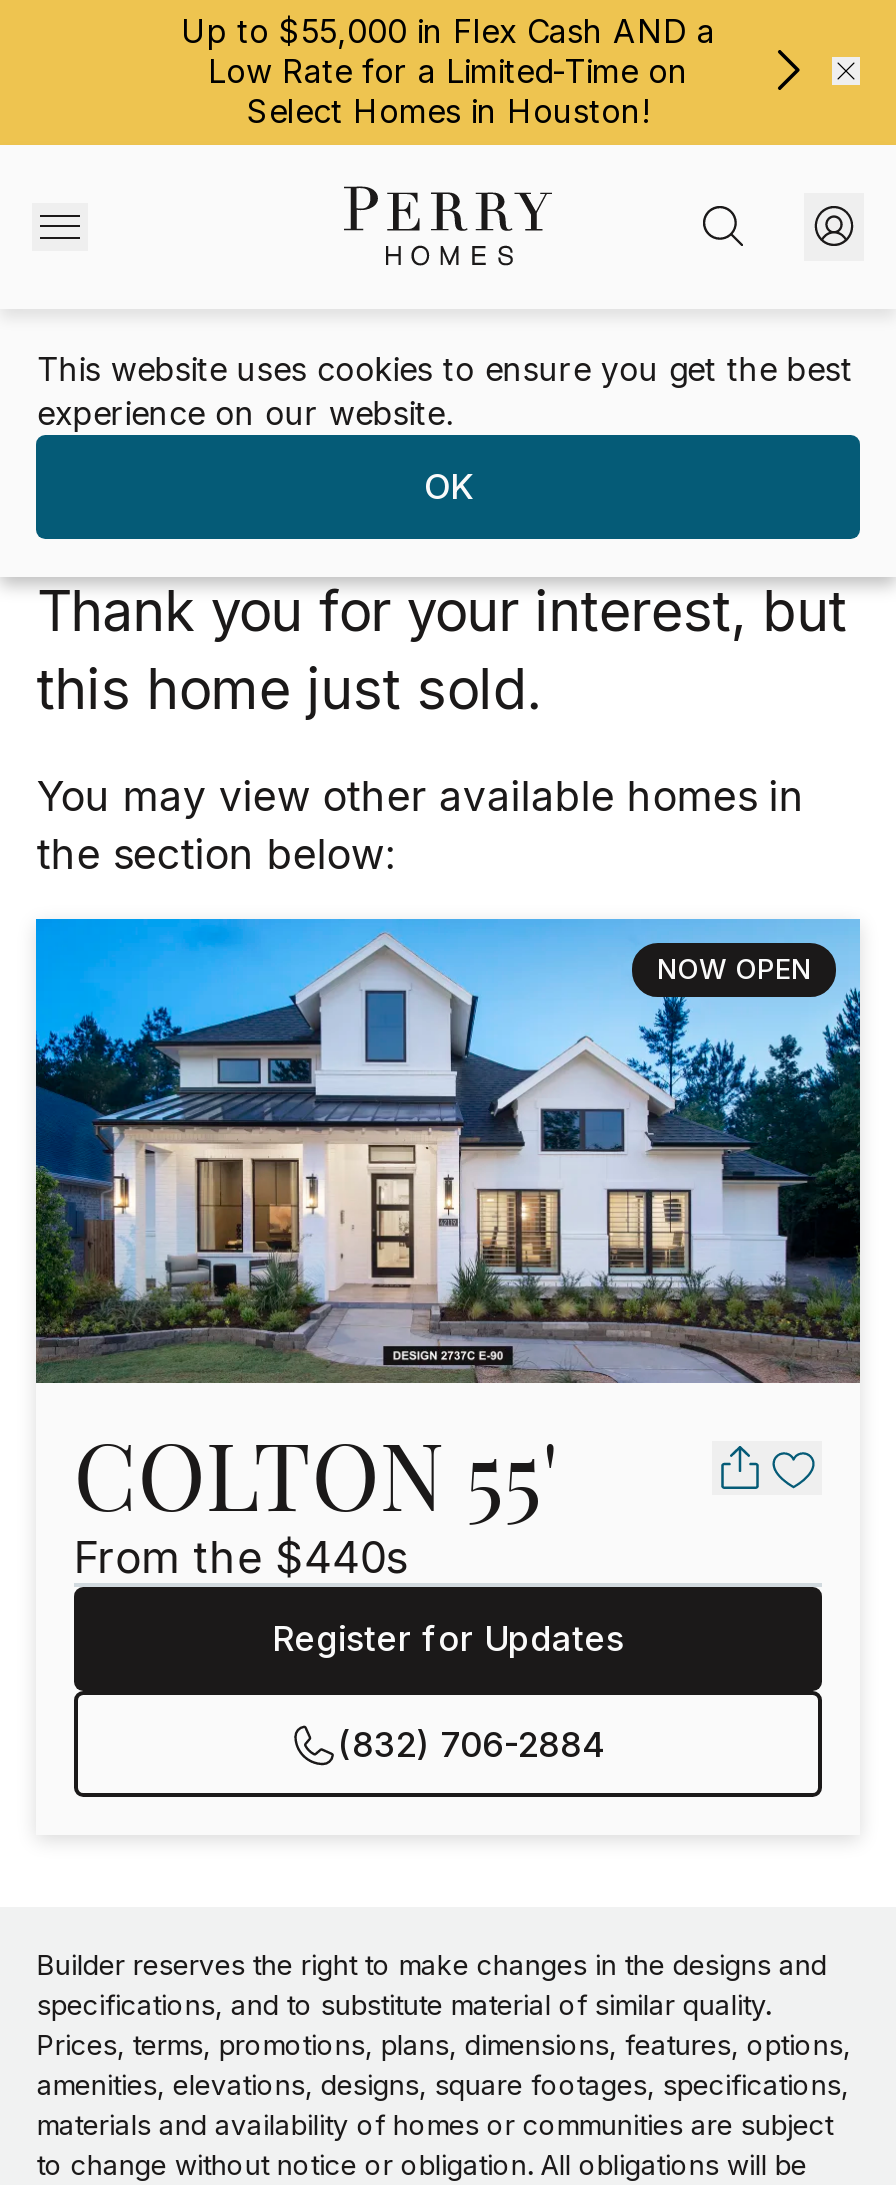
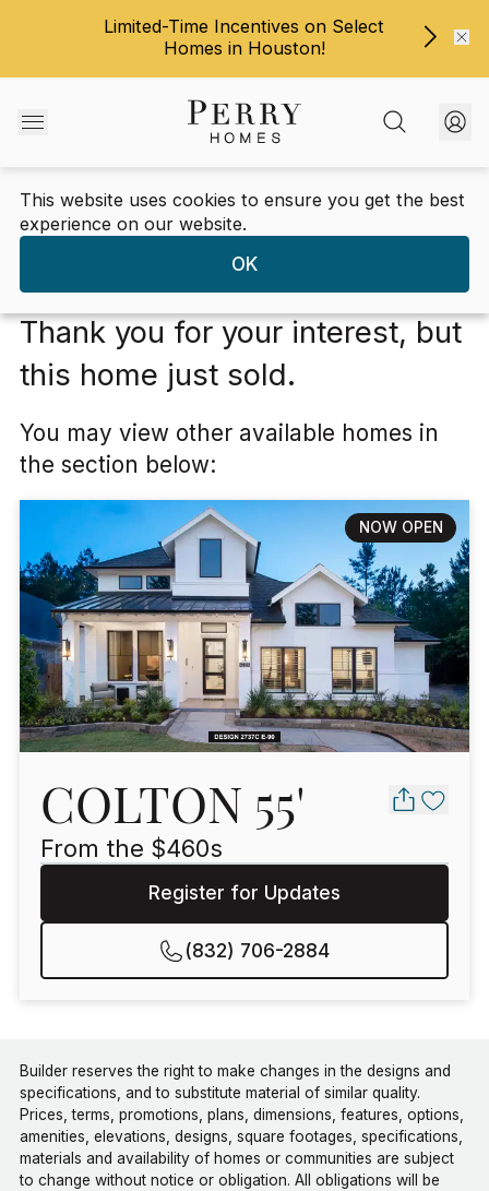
- Up to $55,000 in Flex Cash AND a
- Low Rate for a Limited-Time on
- Select Homes in Houston!
+ Limited-Time Incentives on Select
+ Homes in Houston!

- From the $440s
+ From the $460s
